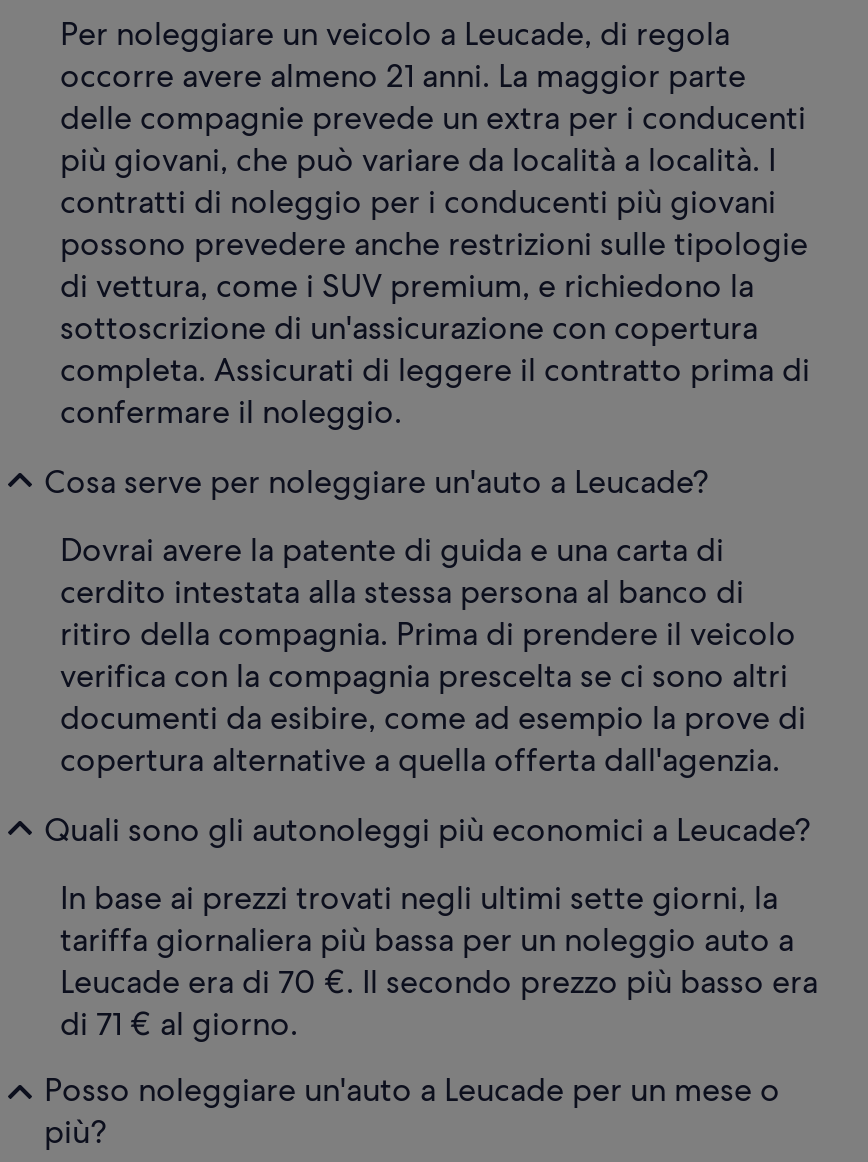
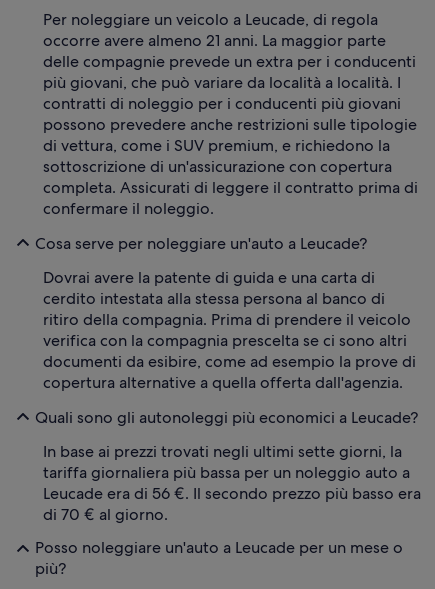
- Leucade era di 70 €. Il secondo prezzo più basso era
+ Leucade era di 56 €. Il secondo prezzo più basso era

- di 71 € al giorno.
+ di 70 € al giorno.
